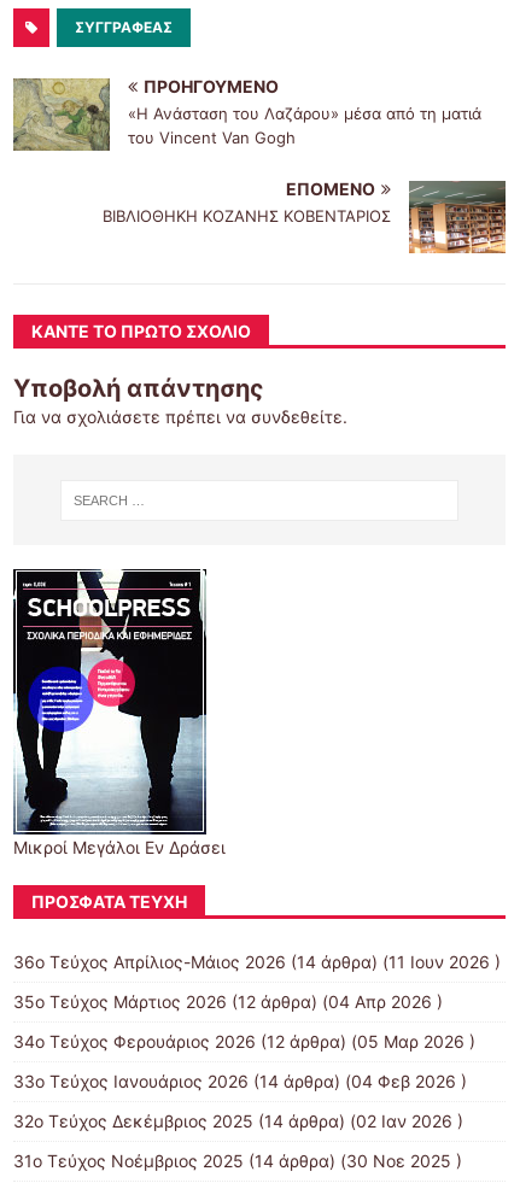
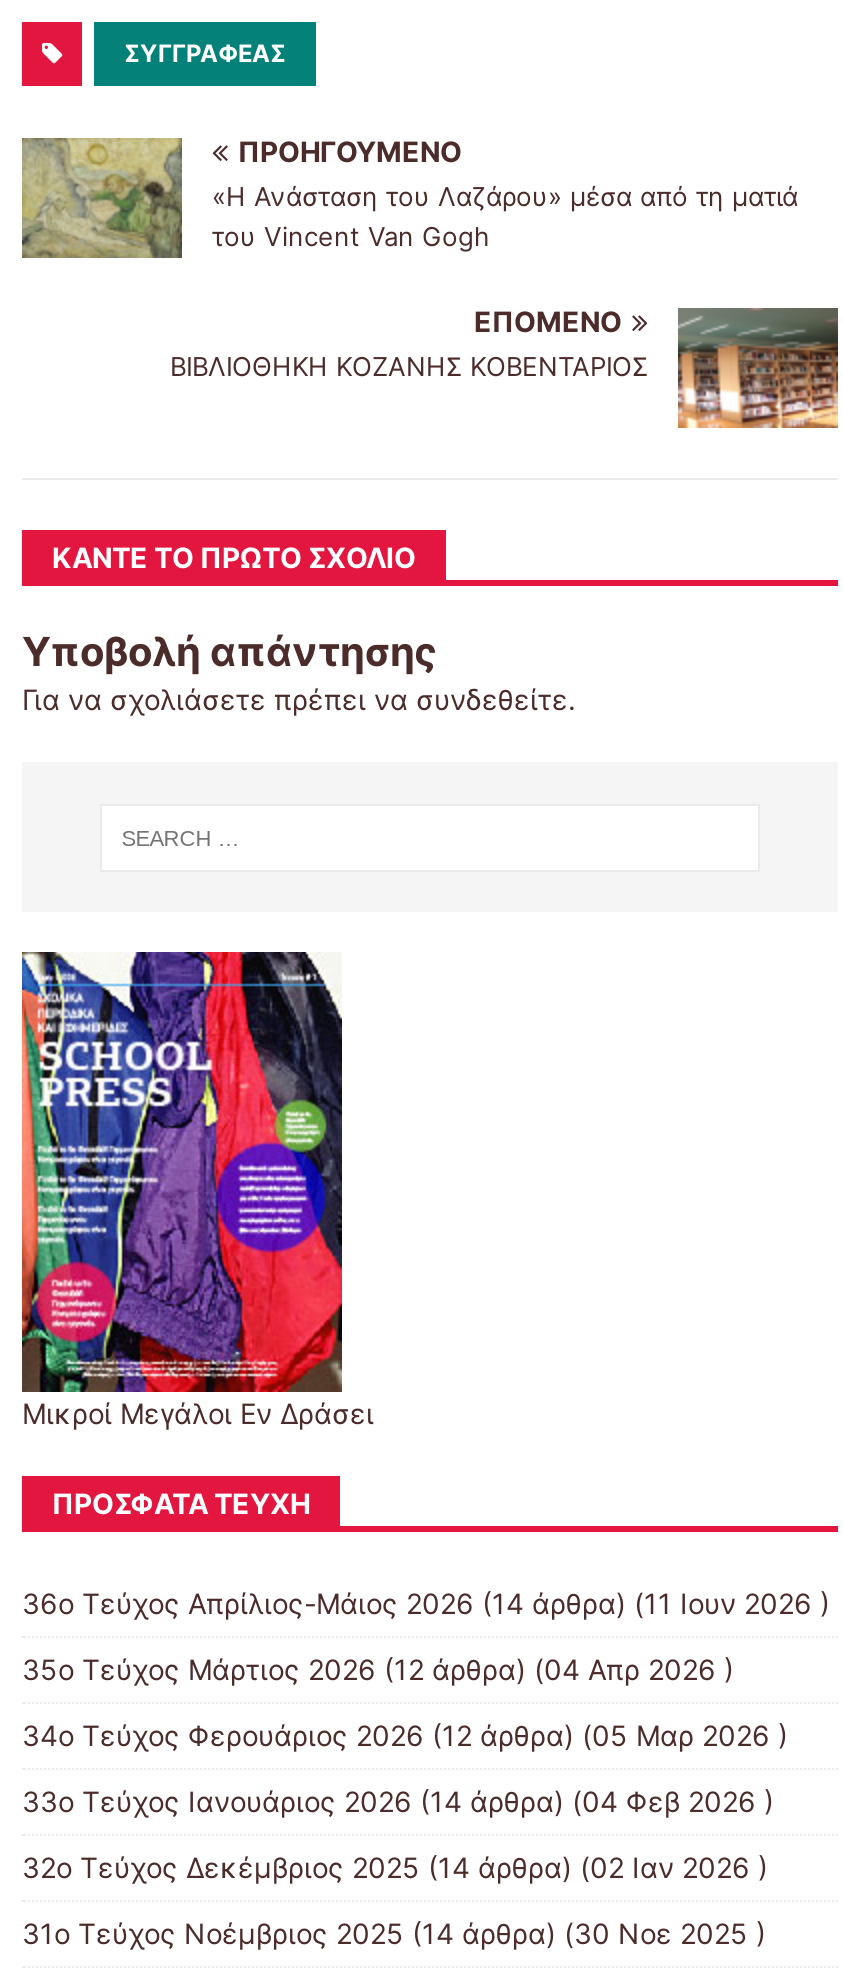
- [image]
+ [image]
